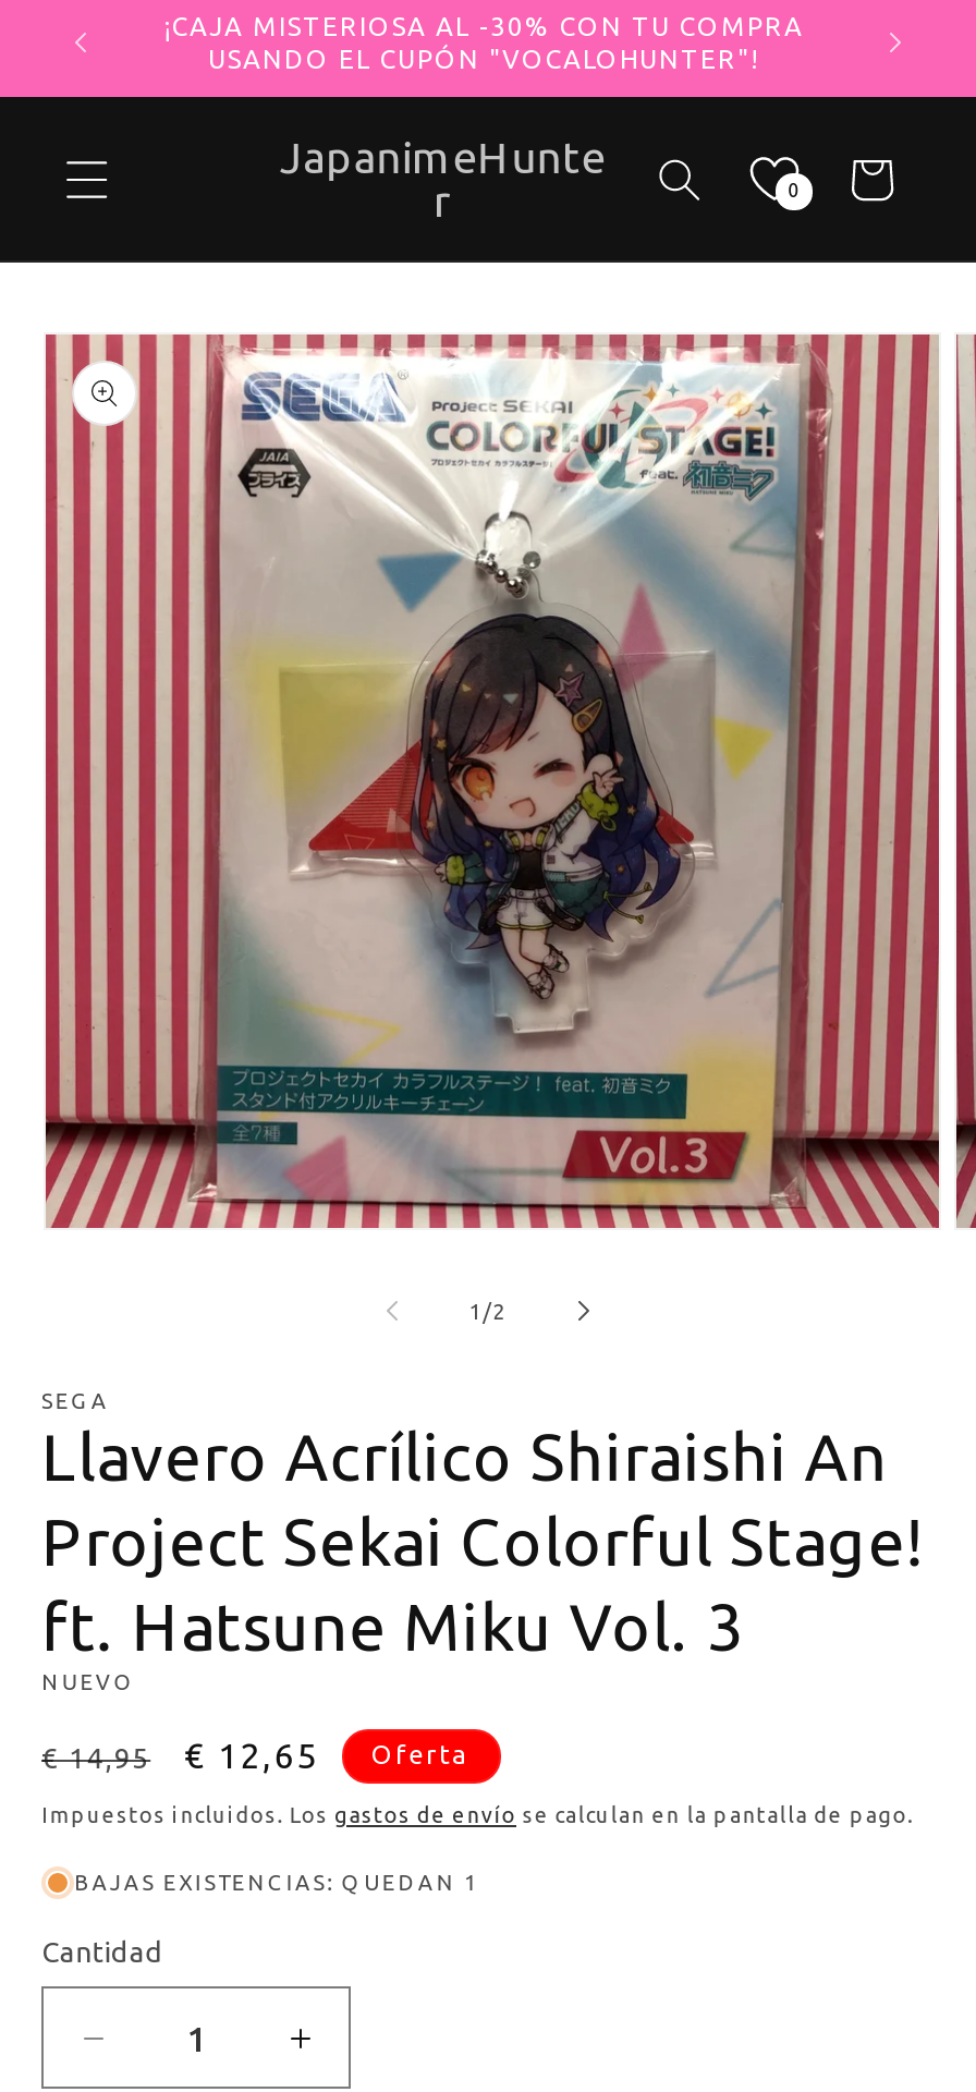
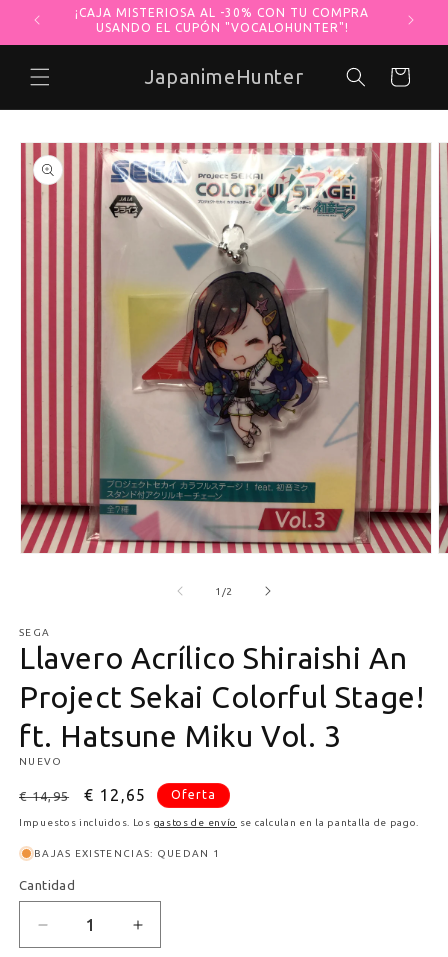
- JapanimeHunte
- r
- 0
+ JapanimeHunter
